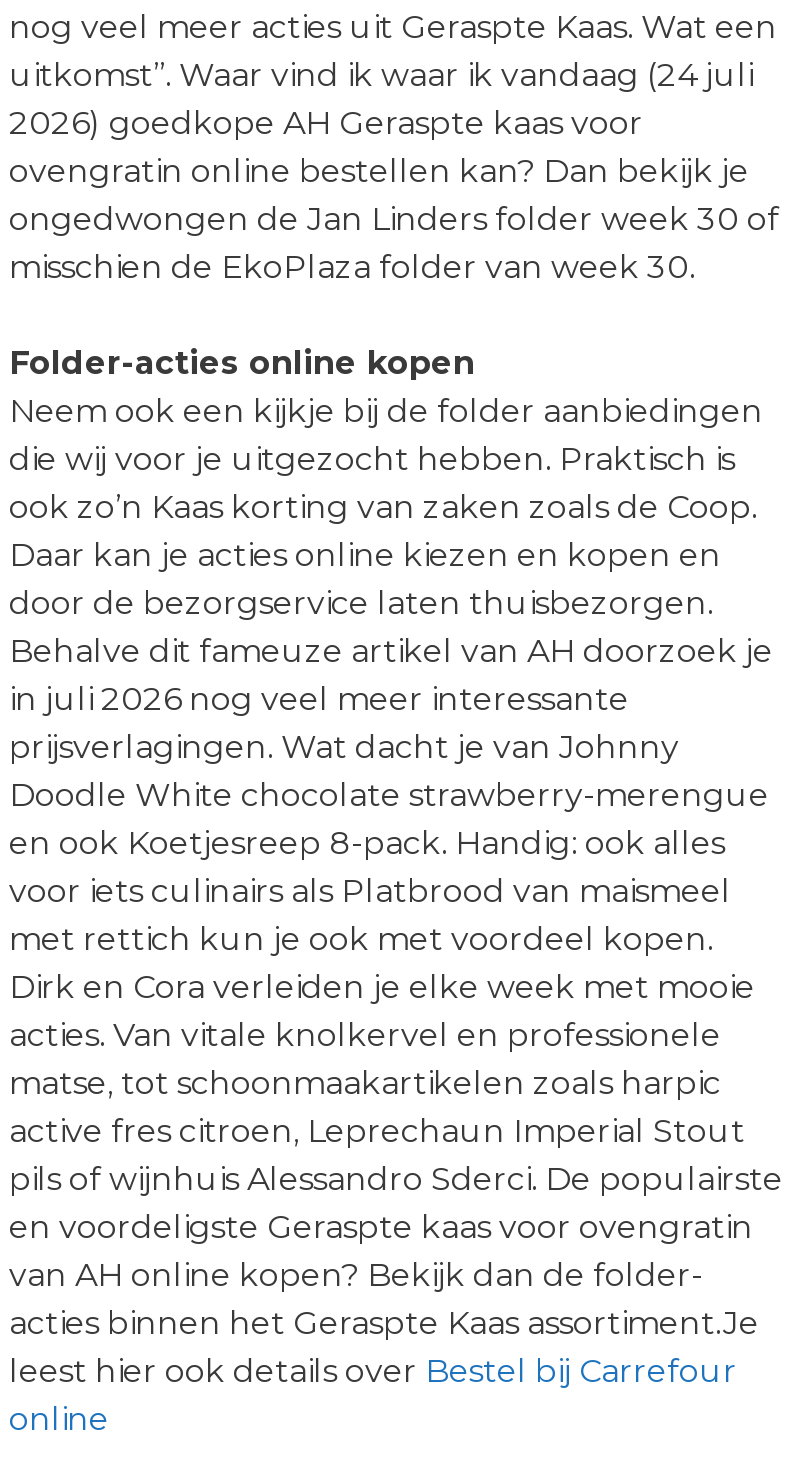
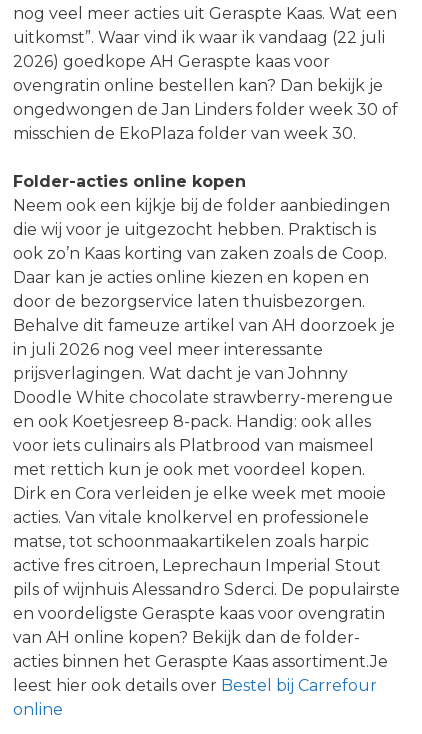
- uitkomst”. Waar vind ik waar ik vandaag (24 juli
+ uitkomst”. Waar vind ik waar ik vandaag (22 juli
